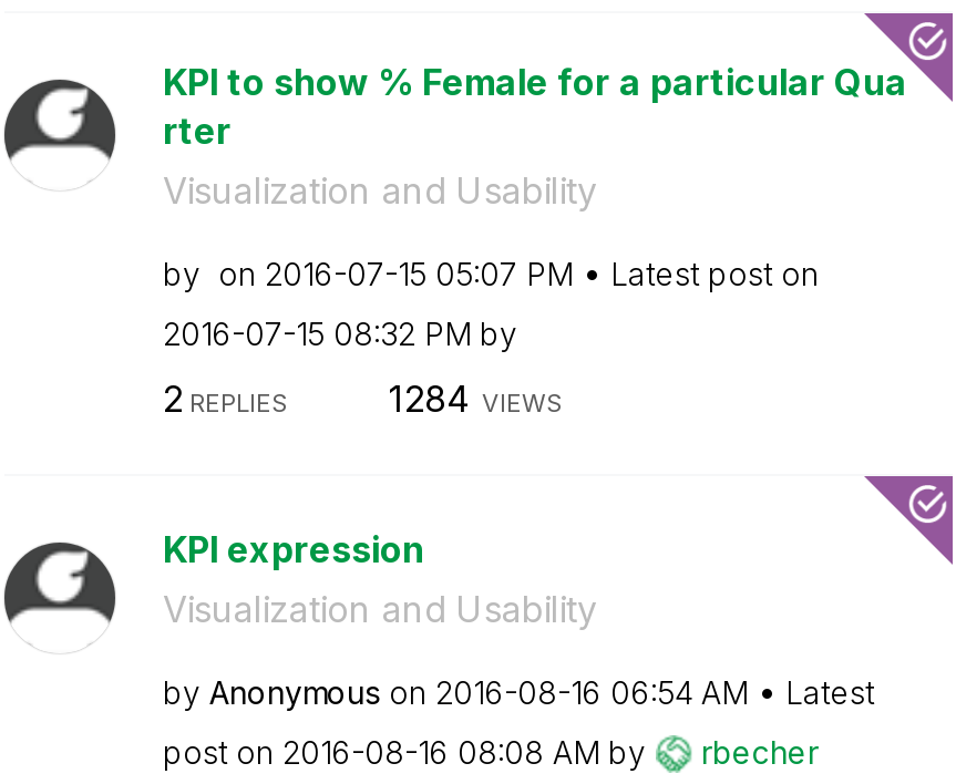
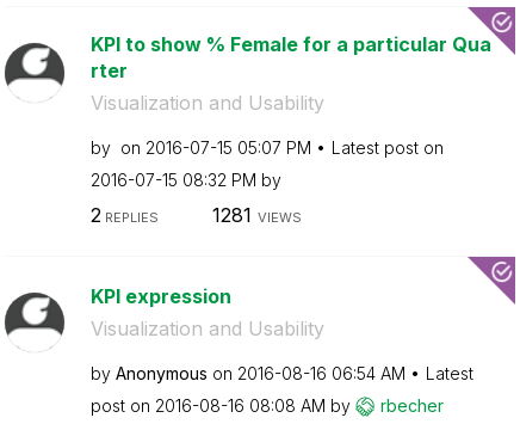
- 1284 VIEWS
+ 1281 VIEWS
